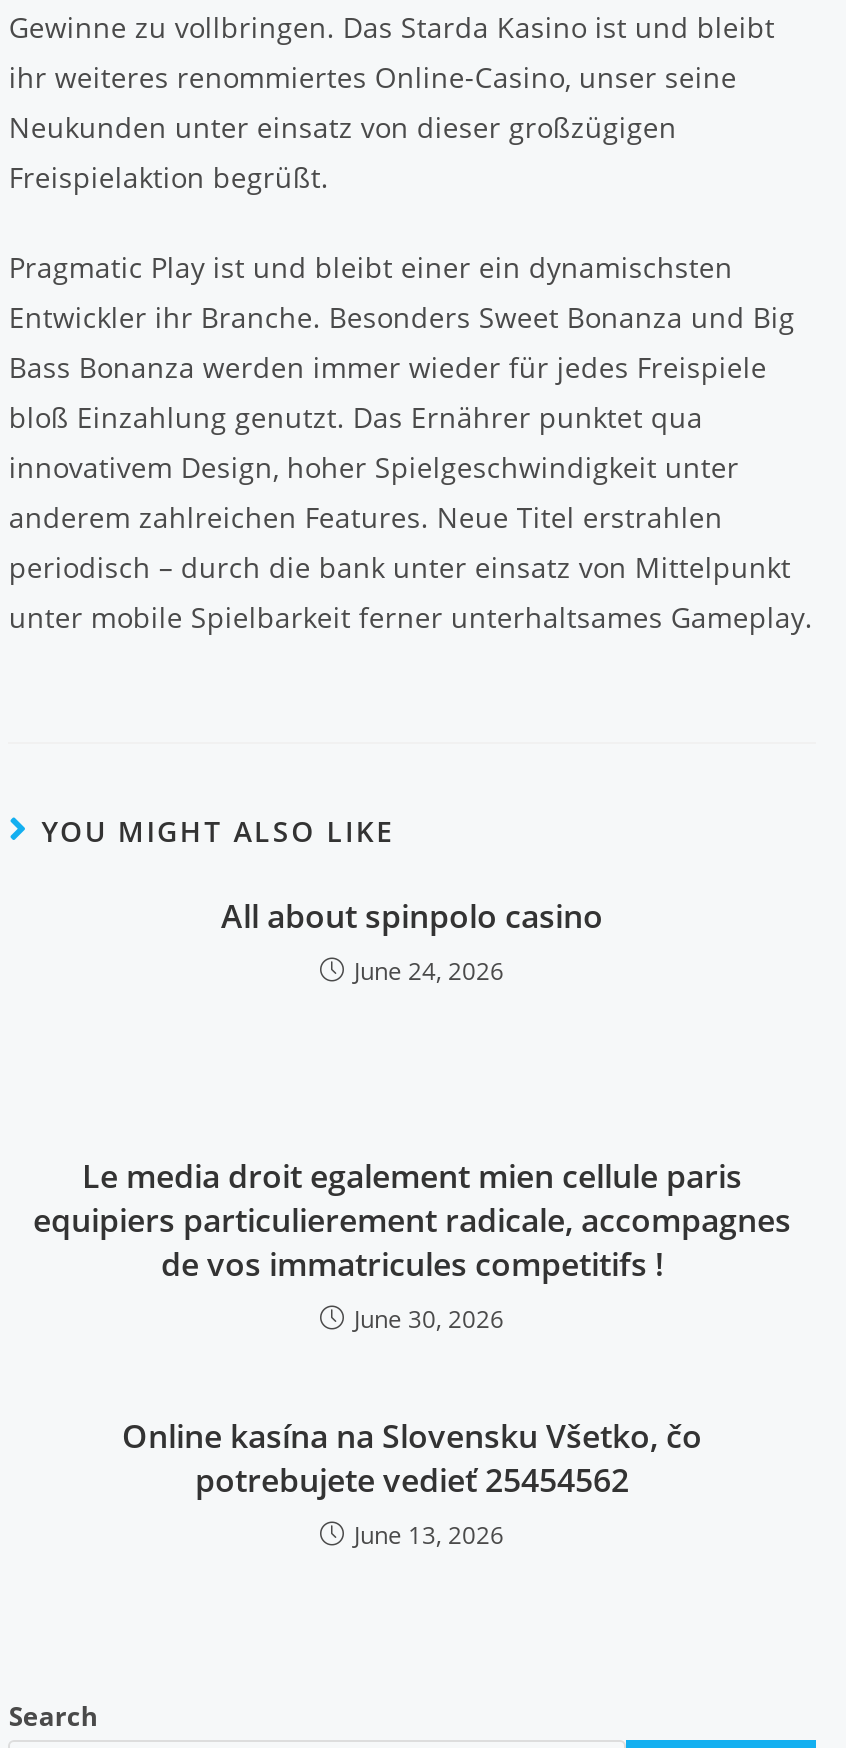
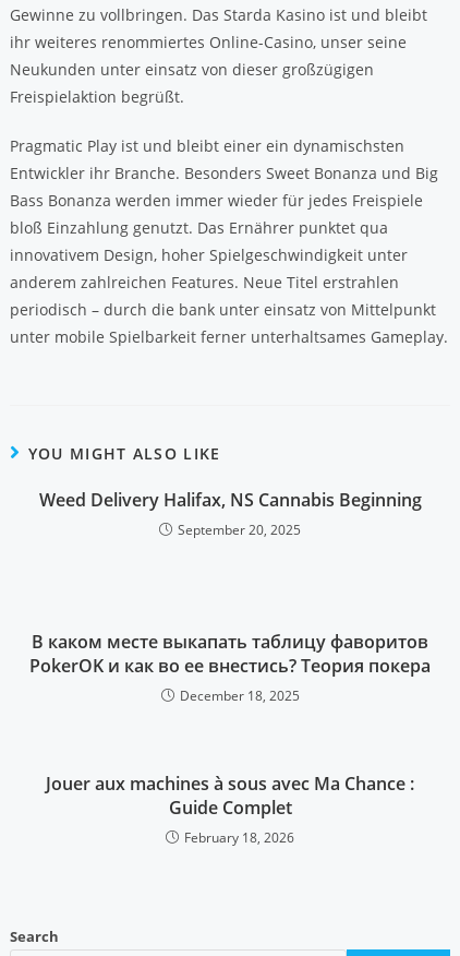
- All about spinpolo casino
- June 24, 2026
+ Weed Delivery Halifax, NS Cannabis Beginning
+ September 20, 2025

- Le media droit egalement mien cellule paris
- equipiers particulierement radicale, accompagnes
- de vos immatricules competitifs !
- June 30, 2026
+ В каком месте выкапать таблицу фаворитов
+ PokerOK и как во ее внестись? Теория покера
+ December 18, 2025

- Online kasína na Slovensku Všetko, čo
- potrebujete vedieť 25454562
- June 13, 2026
+ Jouer aux machines à sous avec Ma Chance :
+ Guide Complet
+ February 18, 2026
